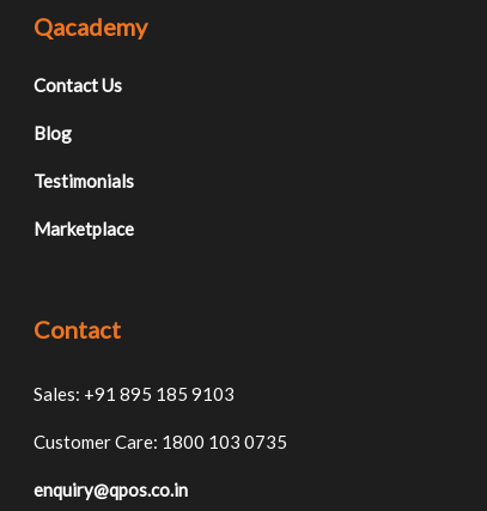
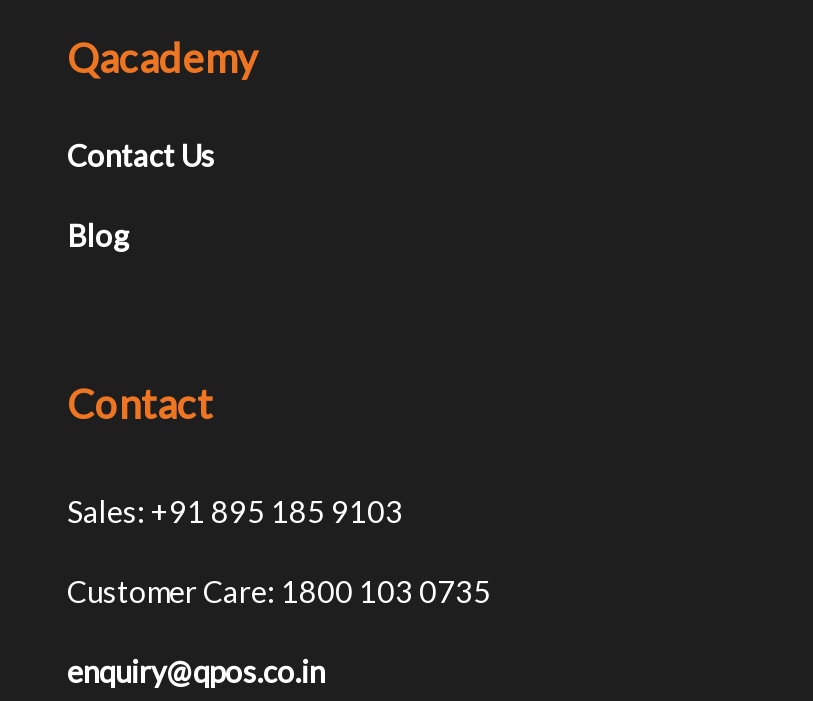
- Testimonials
- Marketplace
